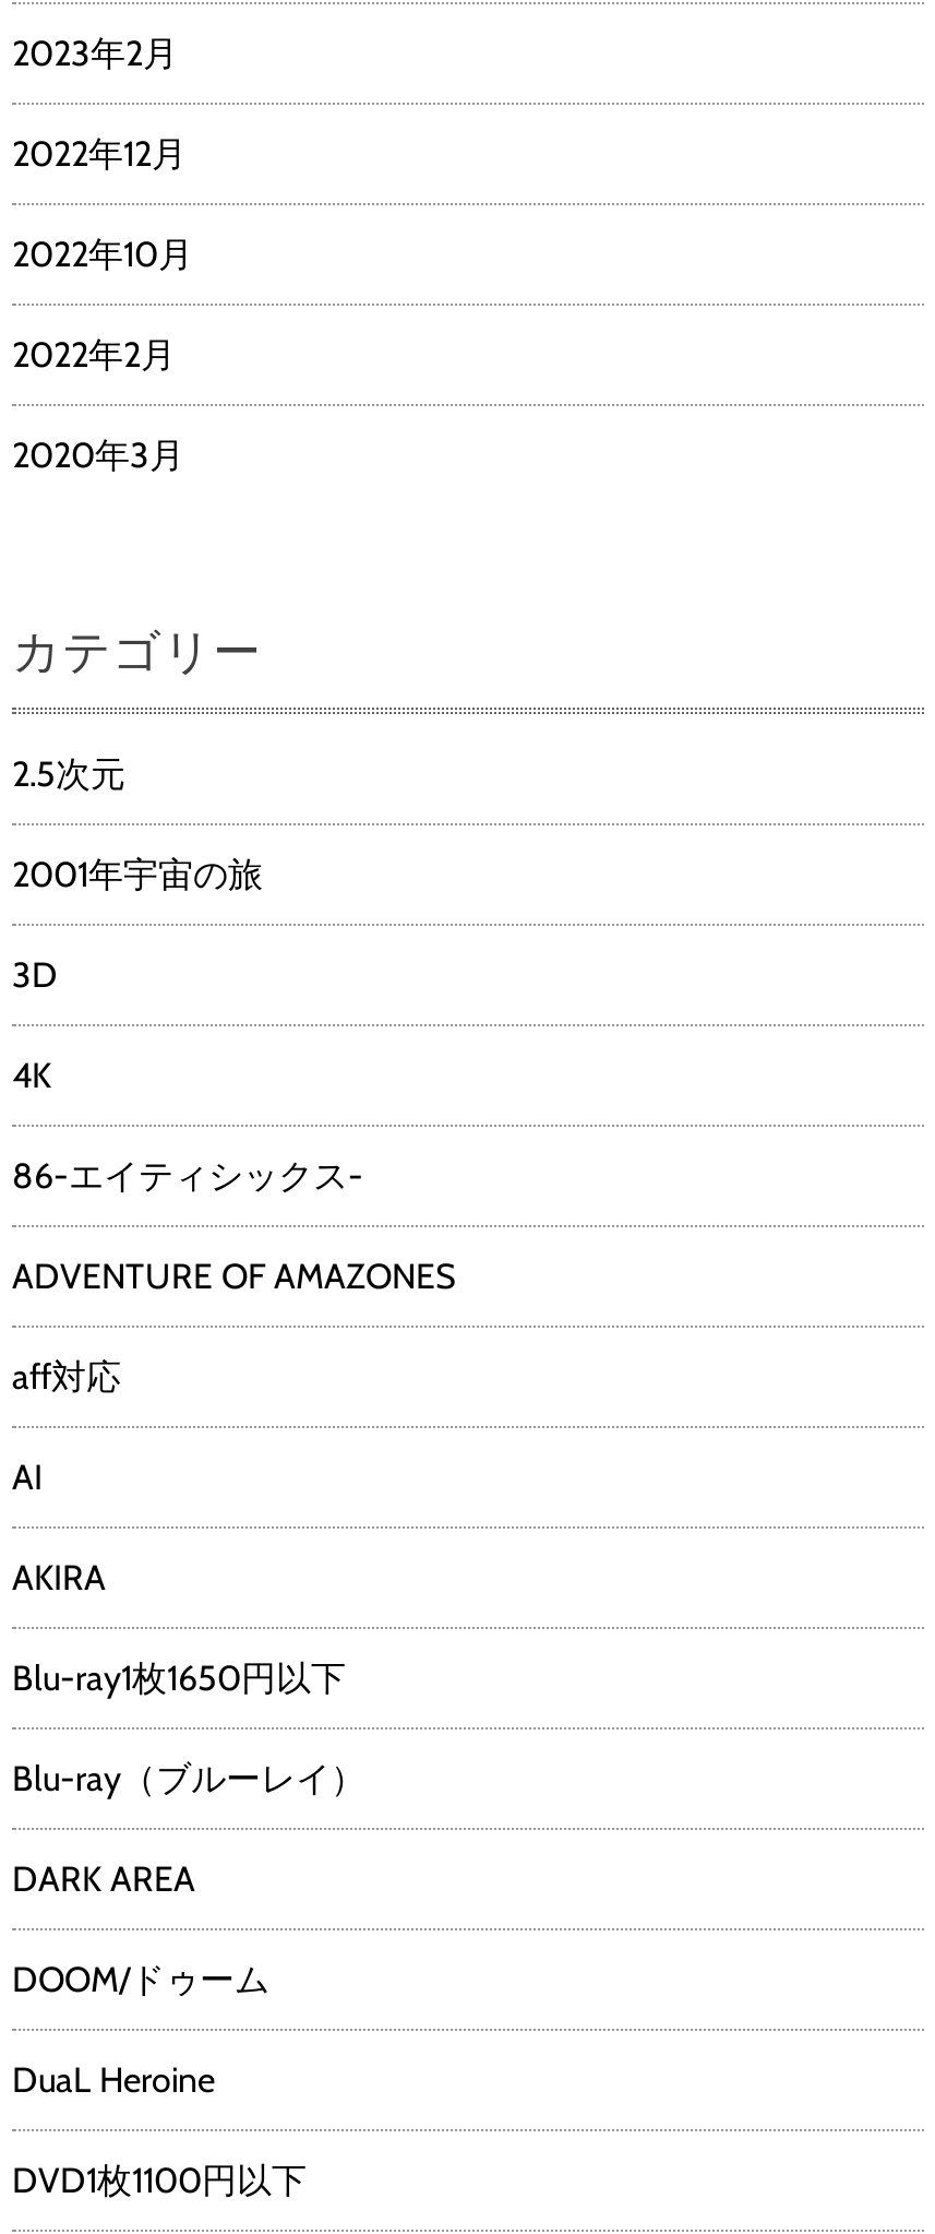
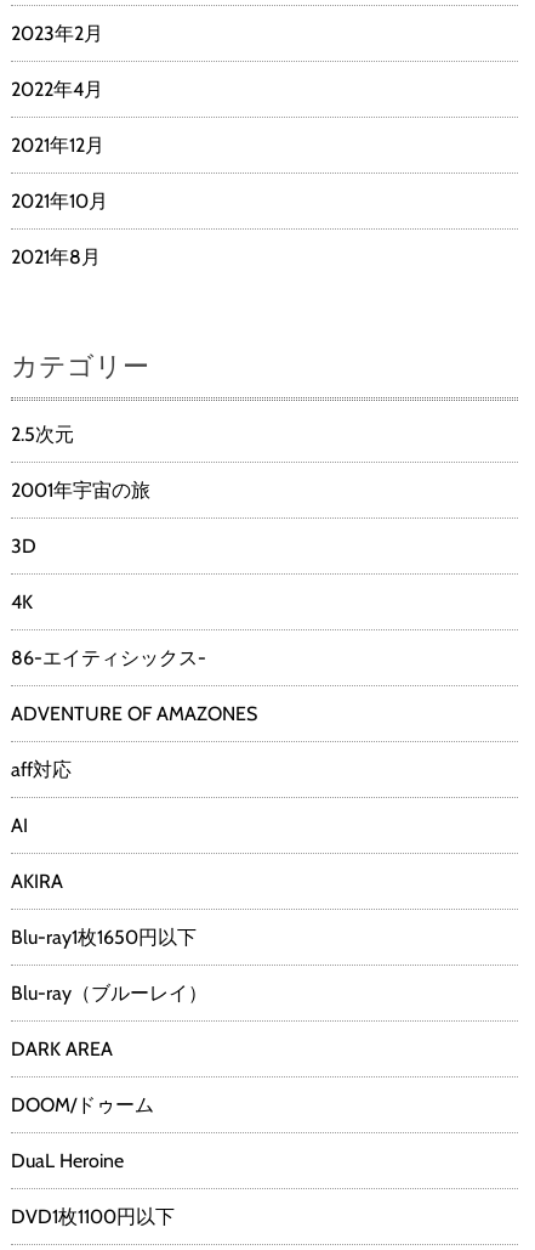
- 2022年12月
+ 2022年4月

- 2022年10月
+ 2021年12月

- 2022年2月
+ 2021年10月

- 2020年3月
+ 2021年8月
